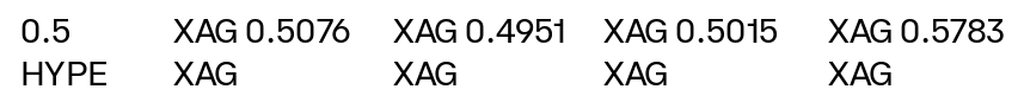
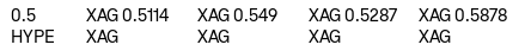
- XAG 0.5076
+ XAG 0.5114

- XAG 0.4951
+ XAG 0.549

- XAG 0.5015
+ XAG 0.5287

- XAG 0.5783
+ XAG 0.5878
